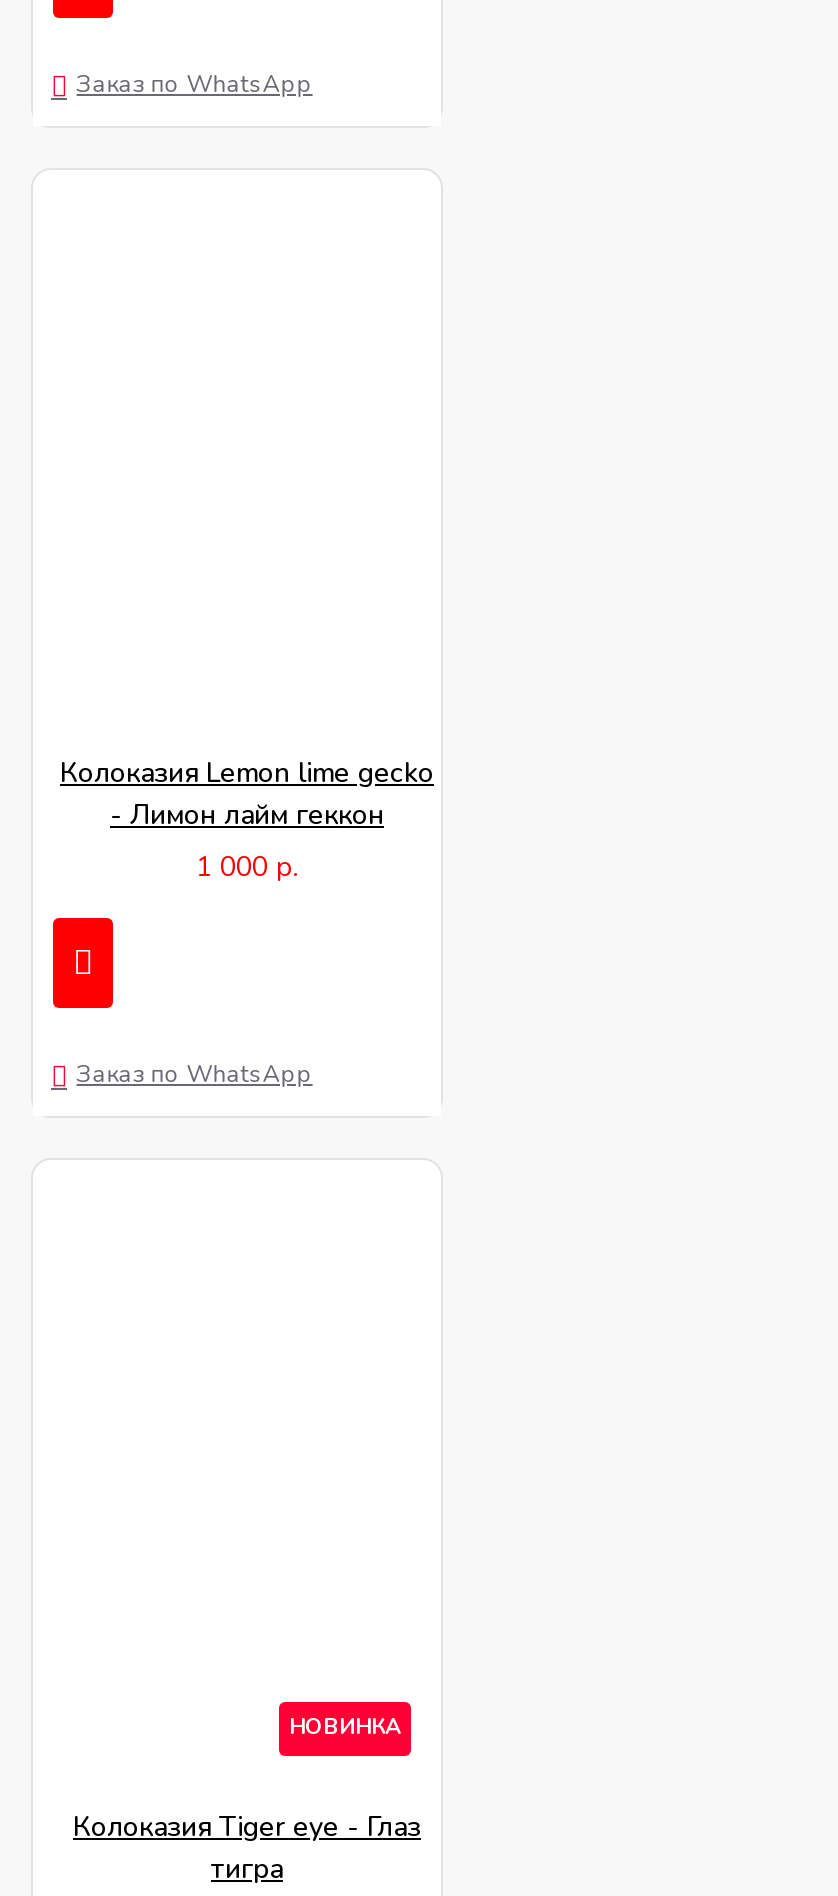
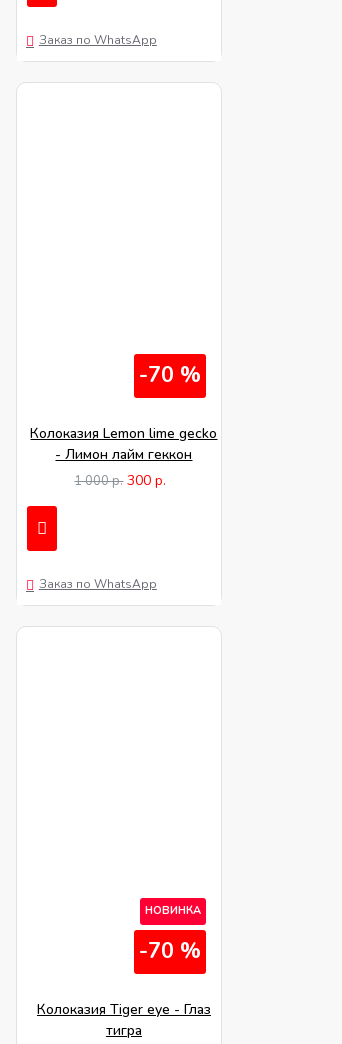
+ -70 %

- 1 000 р.
+ 1 000 р. 300 р.

+ -70 %
